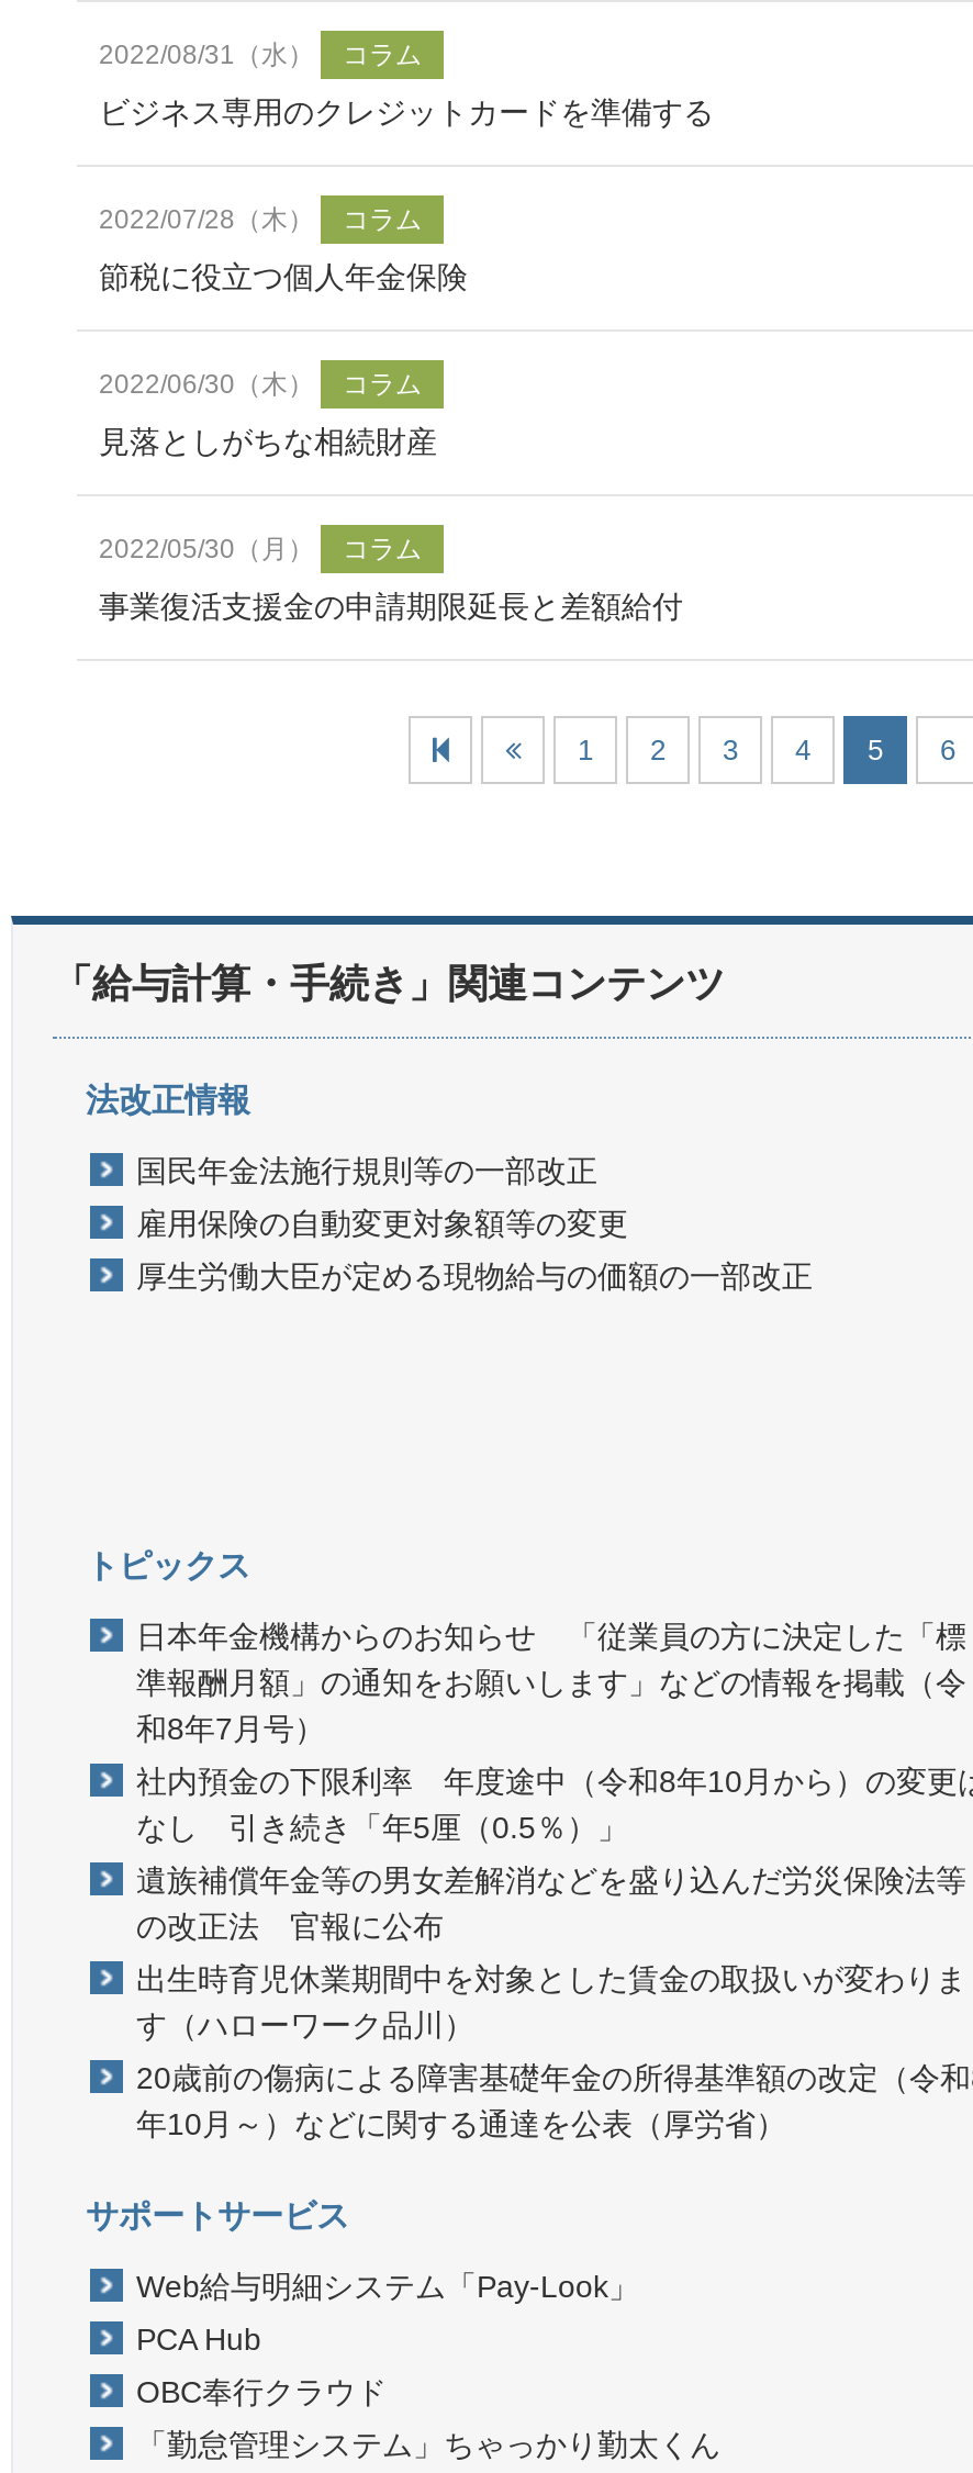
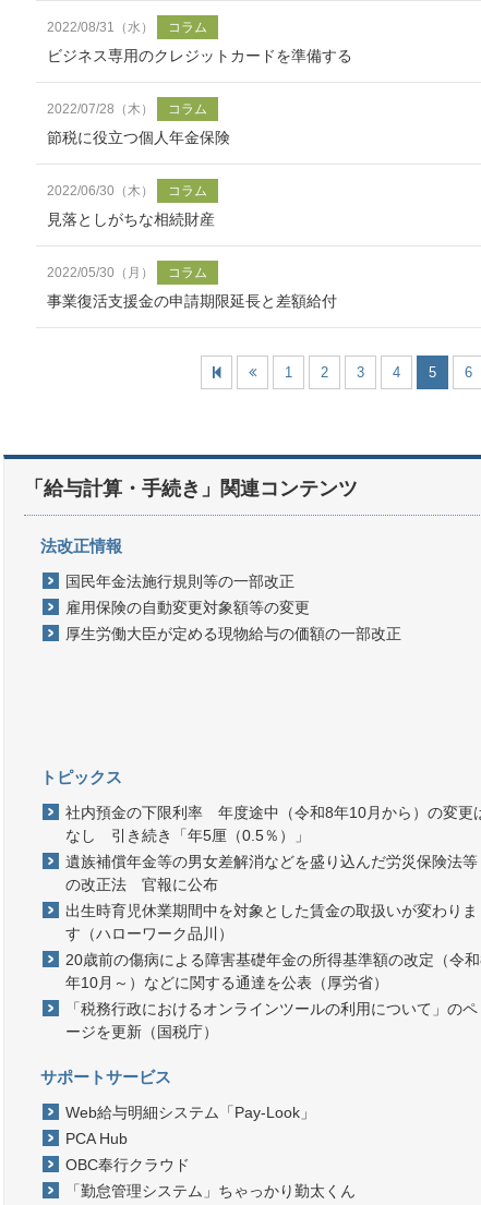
- 日本年金機構からのお知らせ 「従業員の方に決定した「標
- 準報酬月額」の通知をお願いします」などの情報を掲載（令
- 和8年7月号）

moved up: なし 引き続き「年5厘（0.5％）」 | 遺族補償年金等の男女差解消などを盛り込んだ労災保険法等 | の改正法 官報に公布 | 出生時育児休業期間中を対象とした賃金の取扱いが変わりま | す（ハローワーク品川） | 年10月～）などに関する通達を公表（厚労省）

+ 「税務行政におけるオンラインツールの利用について」のペ
+ ージを更新（国税庁）
